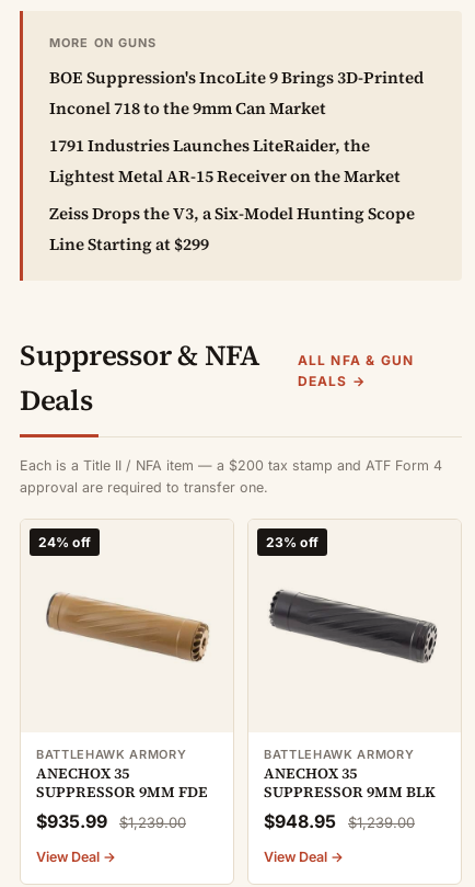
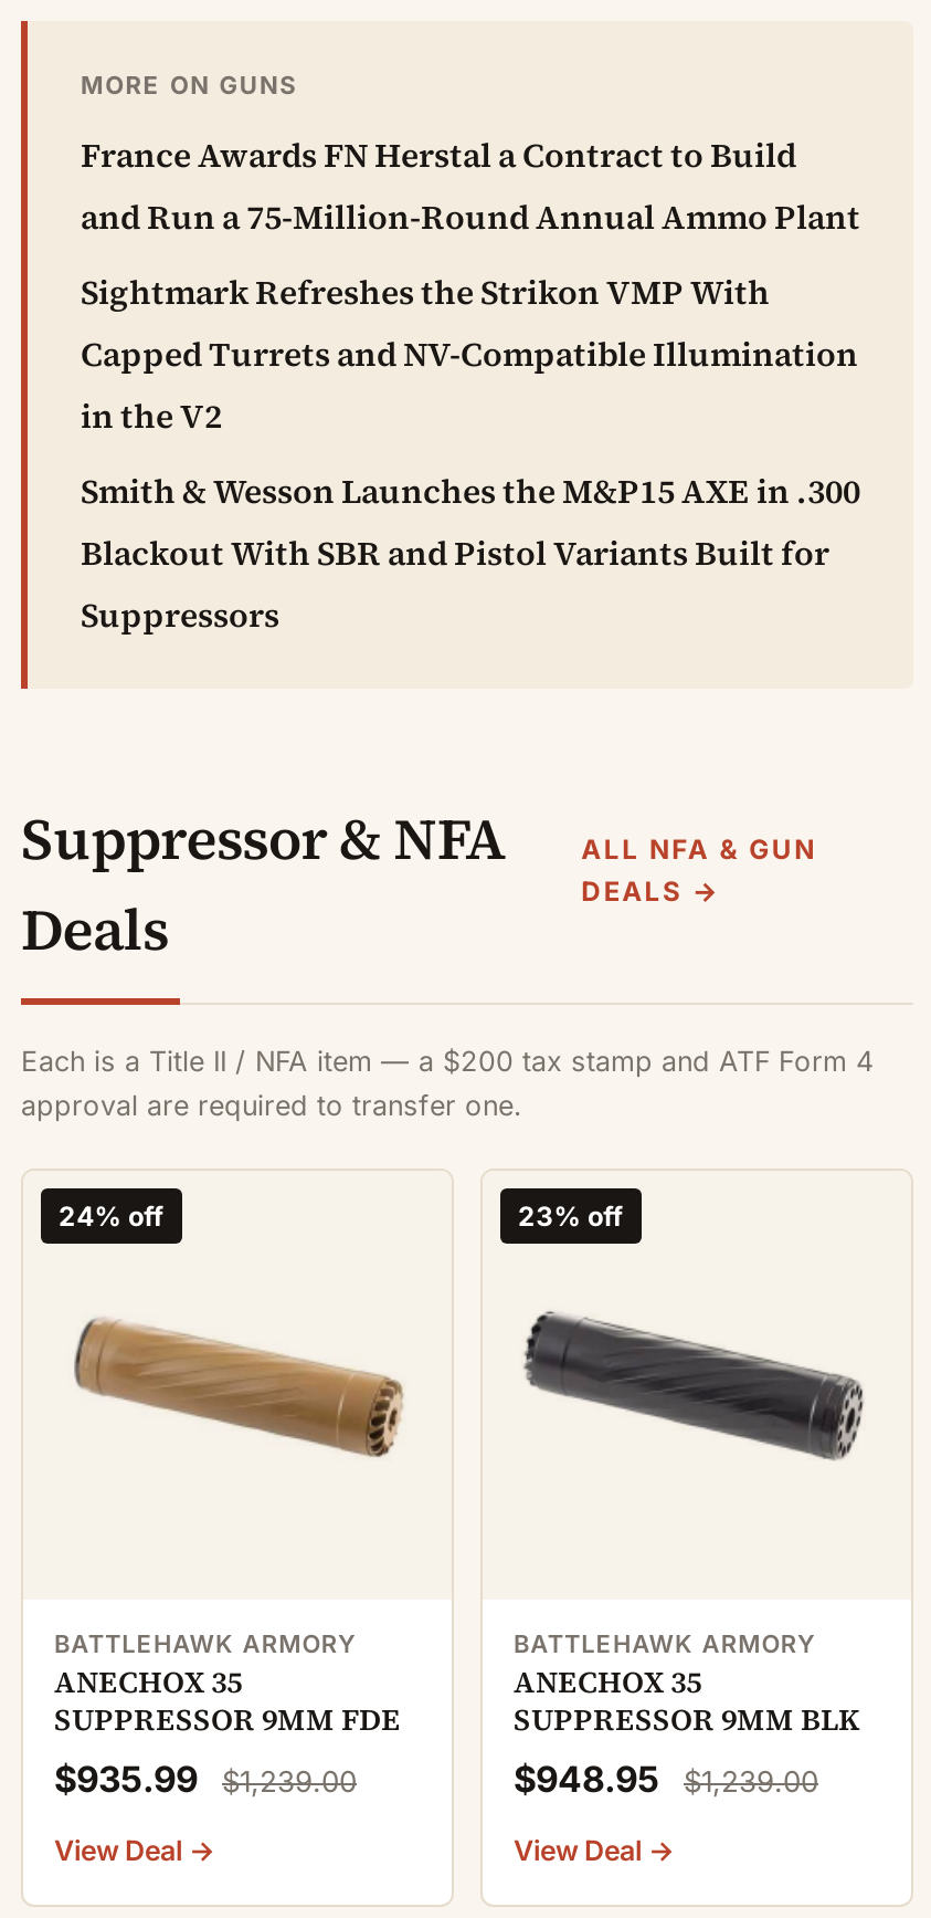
- BOE Suppression's IncoLite 9 Brings 3D-Printed
- Inconel 718 to the 9mm Can Market
+ France Awards FN Herstal a Contract to Build
+ and Run a 75-Million-Round Annual Ammo Plant

- 1791 Industries Launches LiteRaider, the
- Lightest Metal AR-15 Receiver on the Market
+ Sightmark Refreshes the Strikon VMP With
+ Capped Turrets and NV-Compatible Illumination
+ in the V2

- Zeiss Drops the V3, a Six-Model Hunting Scope
- Line Starting at $299
+ Smith & Wesson Launches the M&P15 AXE in .300
+ Blackout With SBR and Pistol Variants Built for
+ Suppressors
